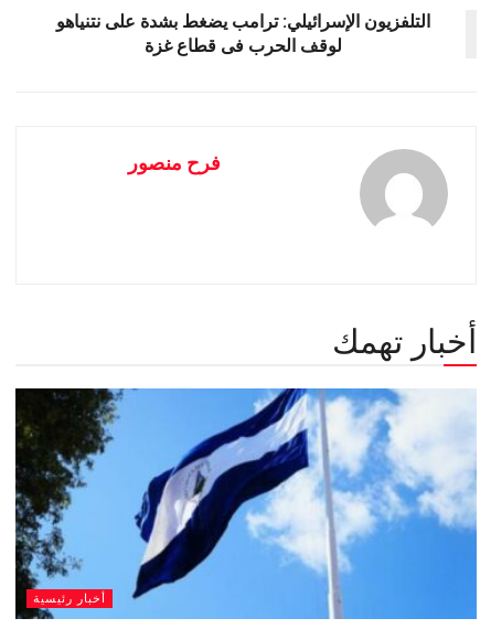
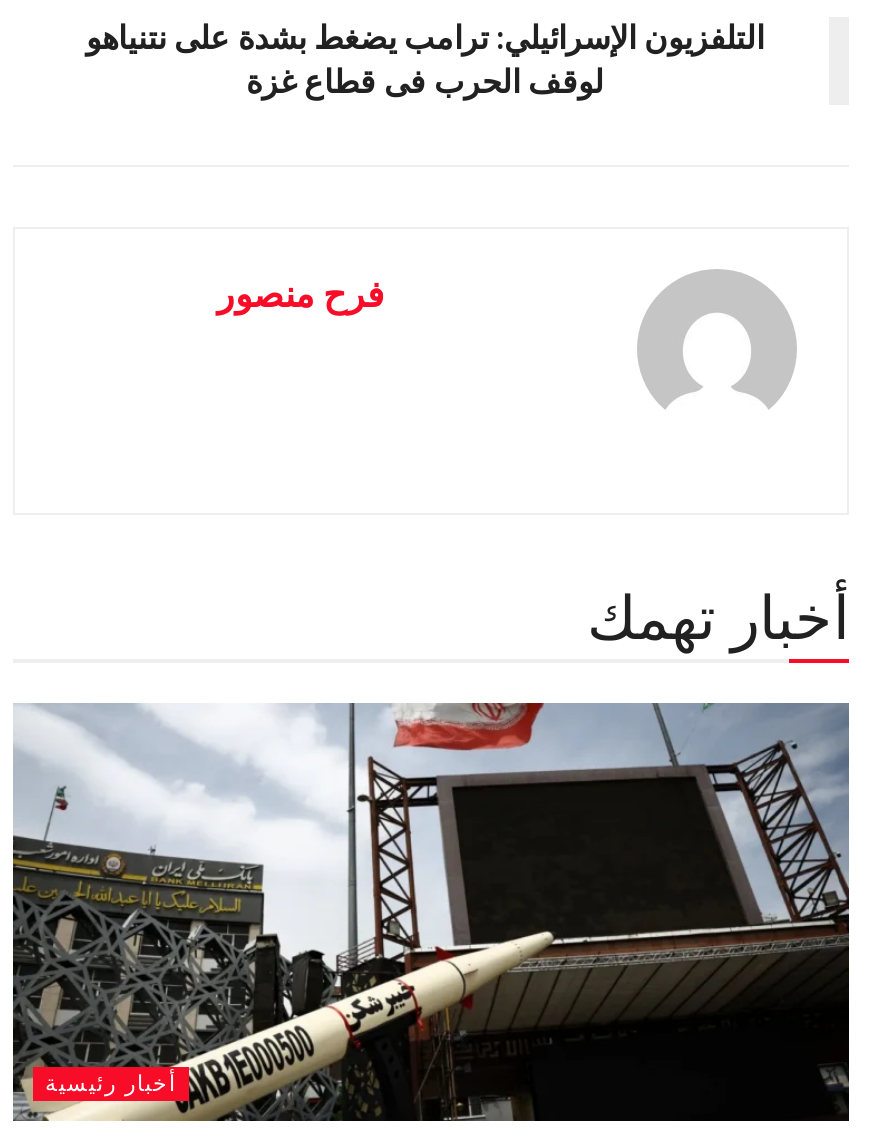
- [image]
+ [image]
